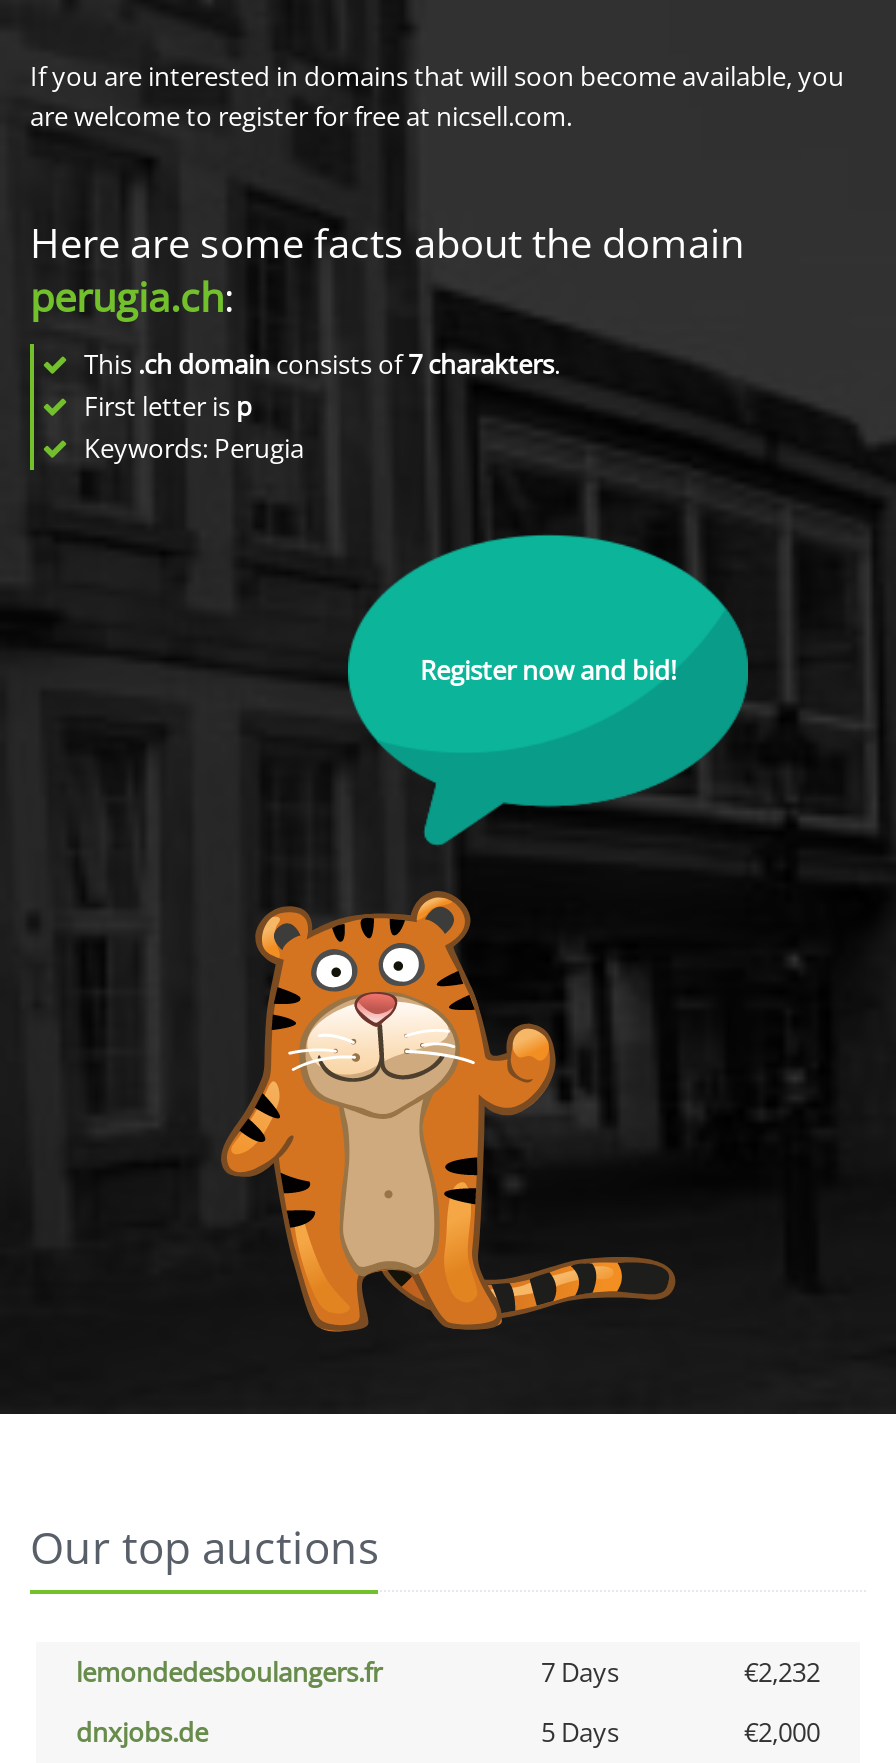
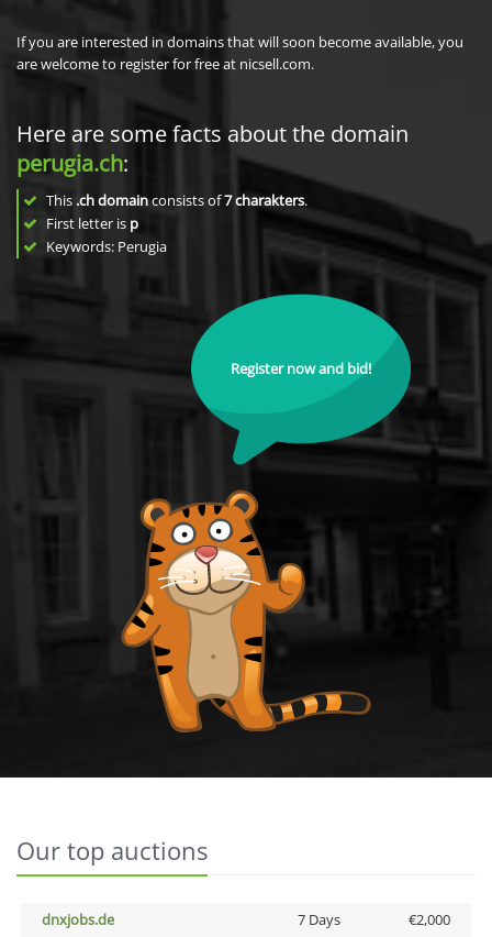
- lemondedesboulangers.fr
- 7 Days
- €2,232

- 5 Days
+ 7 Days
